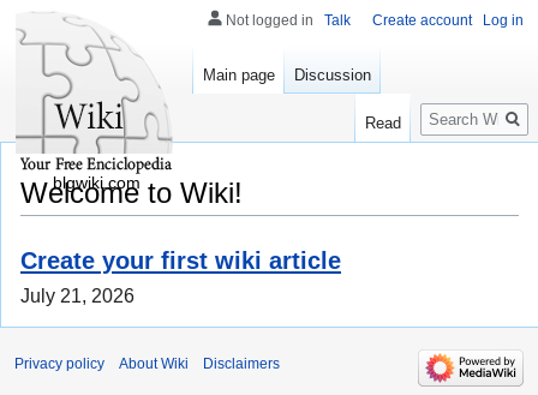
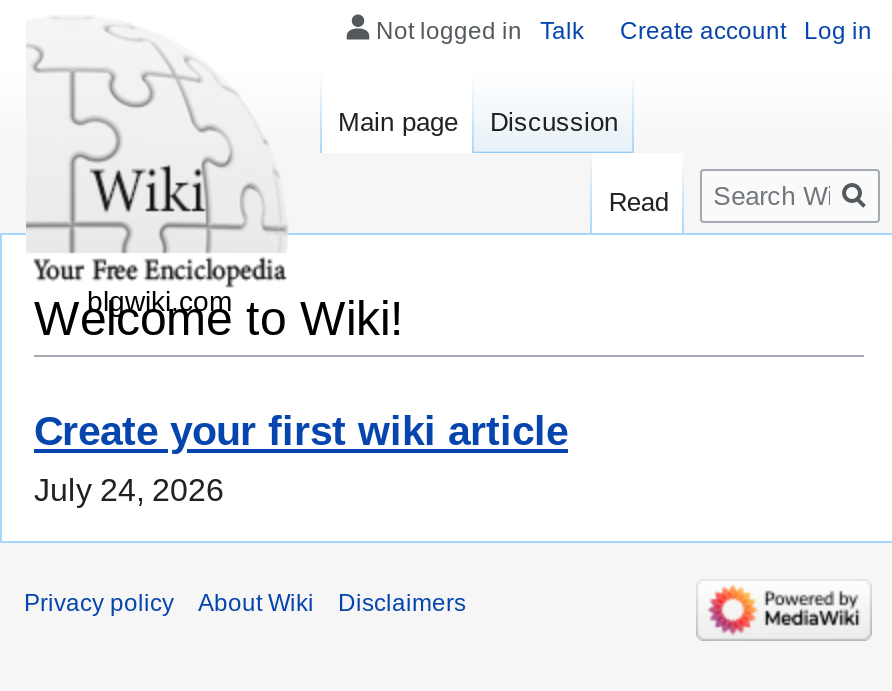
- July 21, 2026
+ July 24, 2026
